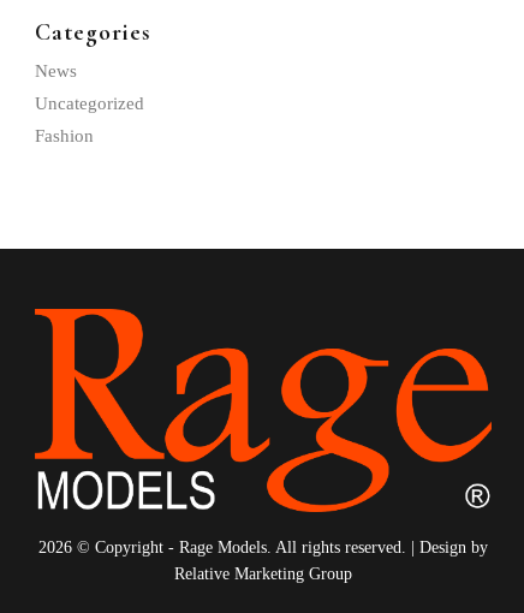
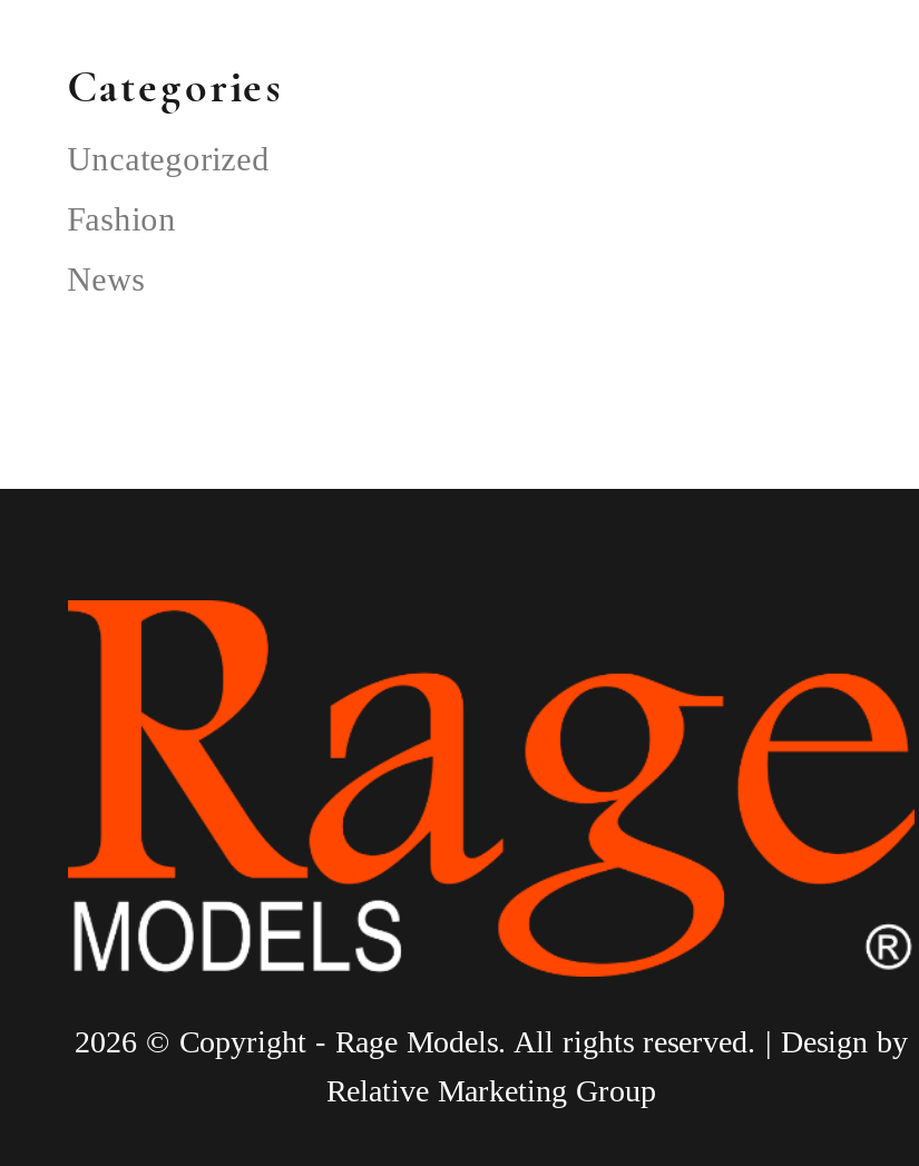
moved down: News

moved up: Uncategorized | Fashion
